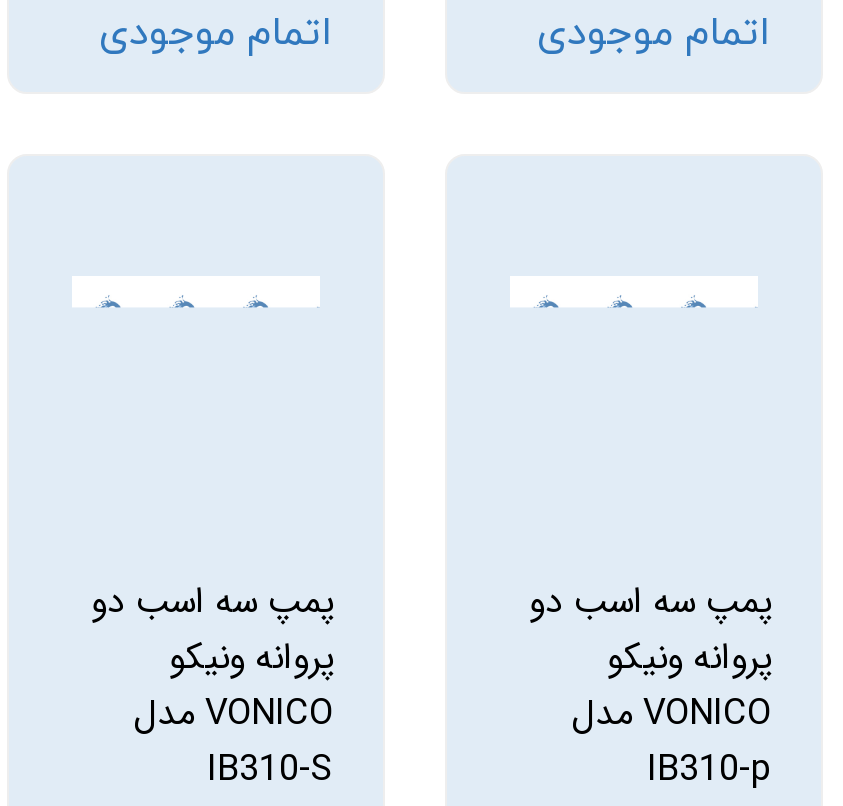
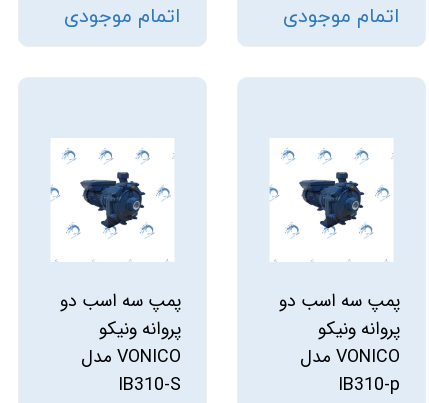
+ [image]

+ [image]
